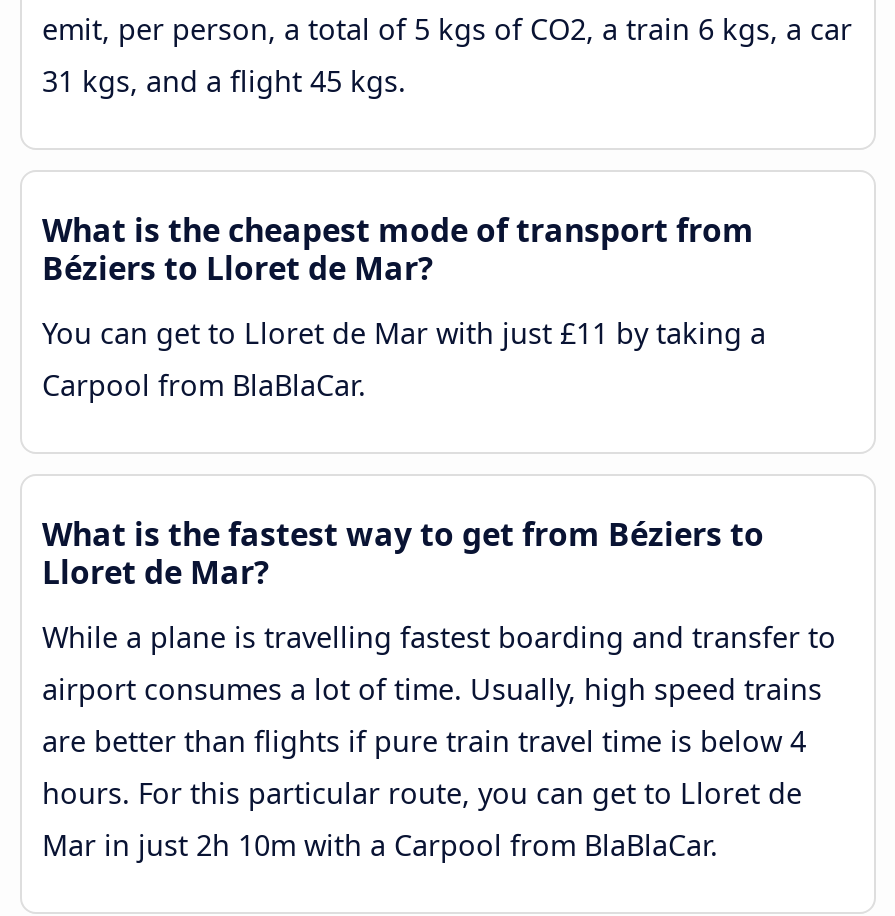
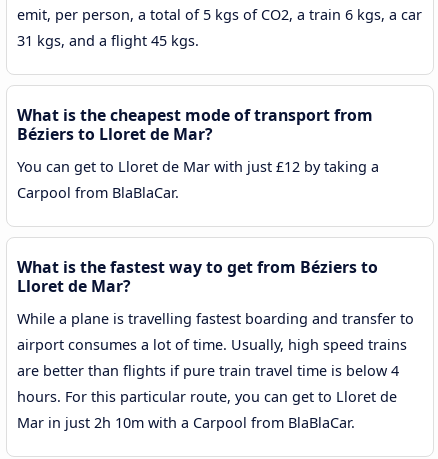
- You can get to Lloret de Mar with just £11 by taking a
+ You can get to Lloret de Mar with just £12 by taking a
